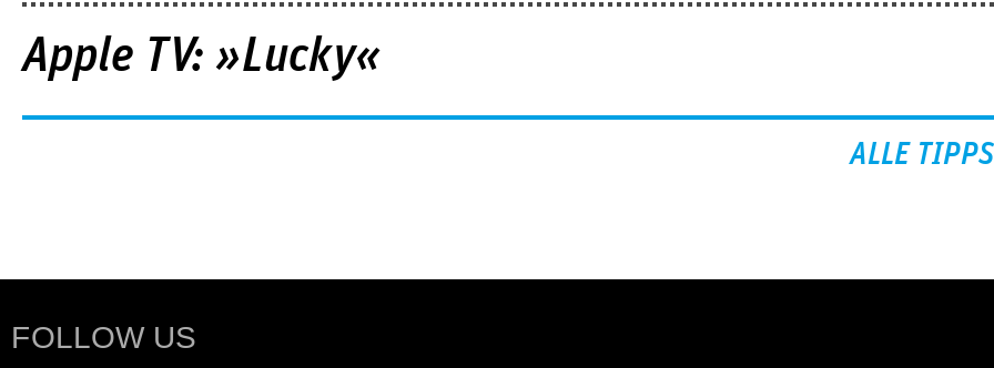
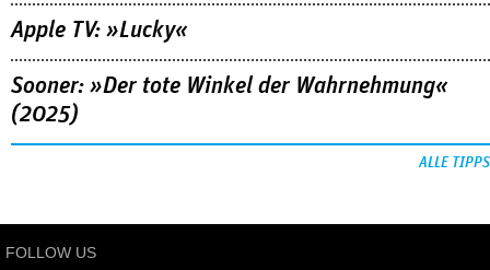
+ Sooner: »Der tote Winkel der Wahrnehmung«
+ (2025)
